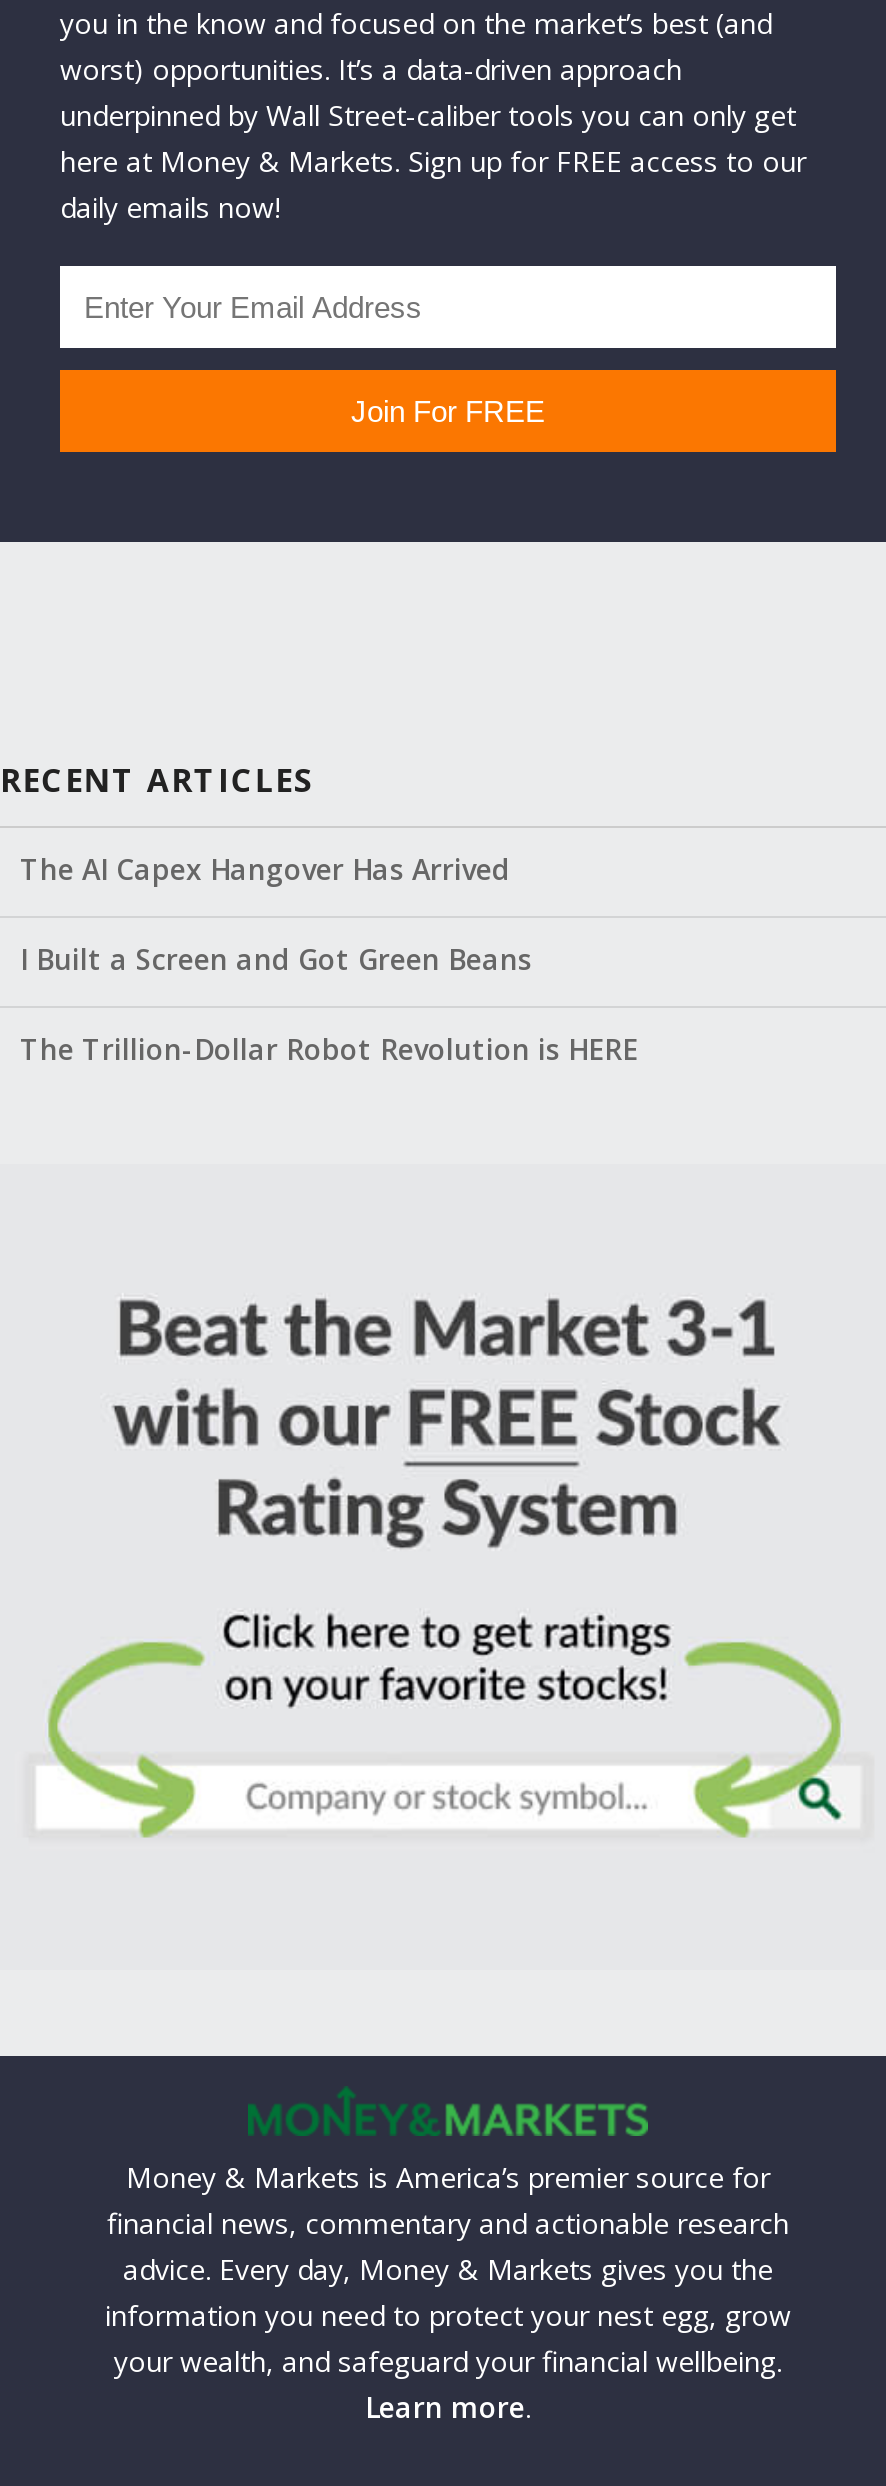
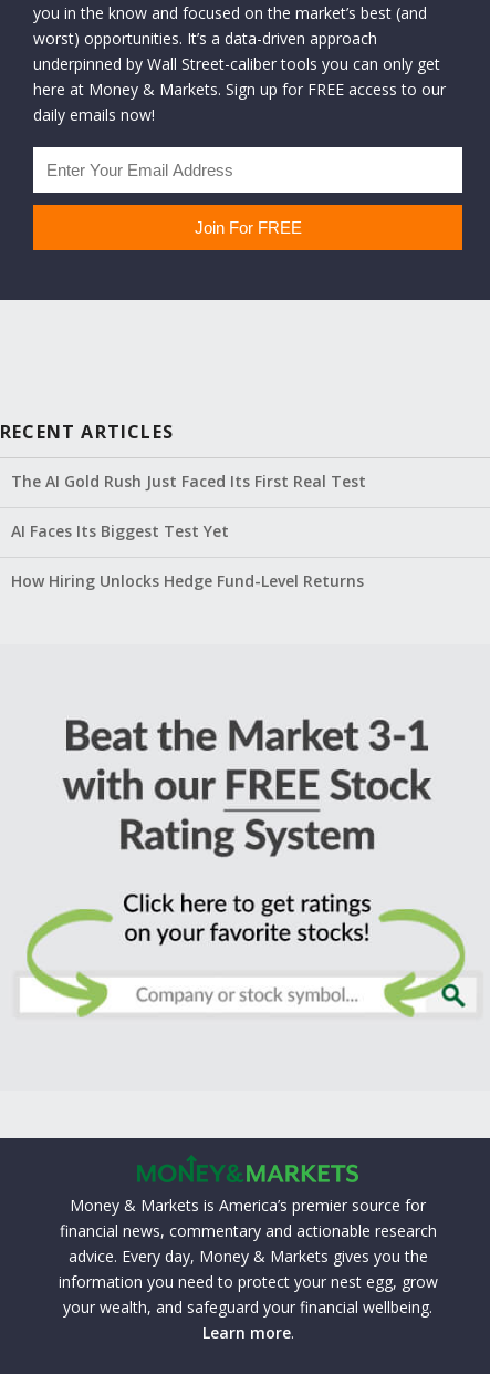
- The AI Capex Hangover Has Arrived
+ The AI Gold Rush Just Faced Its First Real Test

- I Built a Screen and Got Green Beans
+ AI Faces Its Biggest Test Yet

- The Trillion-Dollar Robot Revolution is HERE
+ How Hiring Unlocks Hedge Fund-Level Returns
